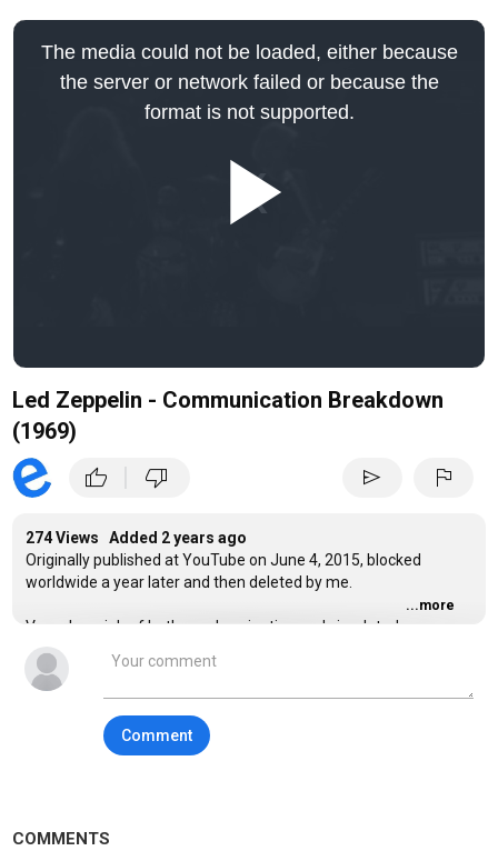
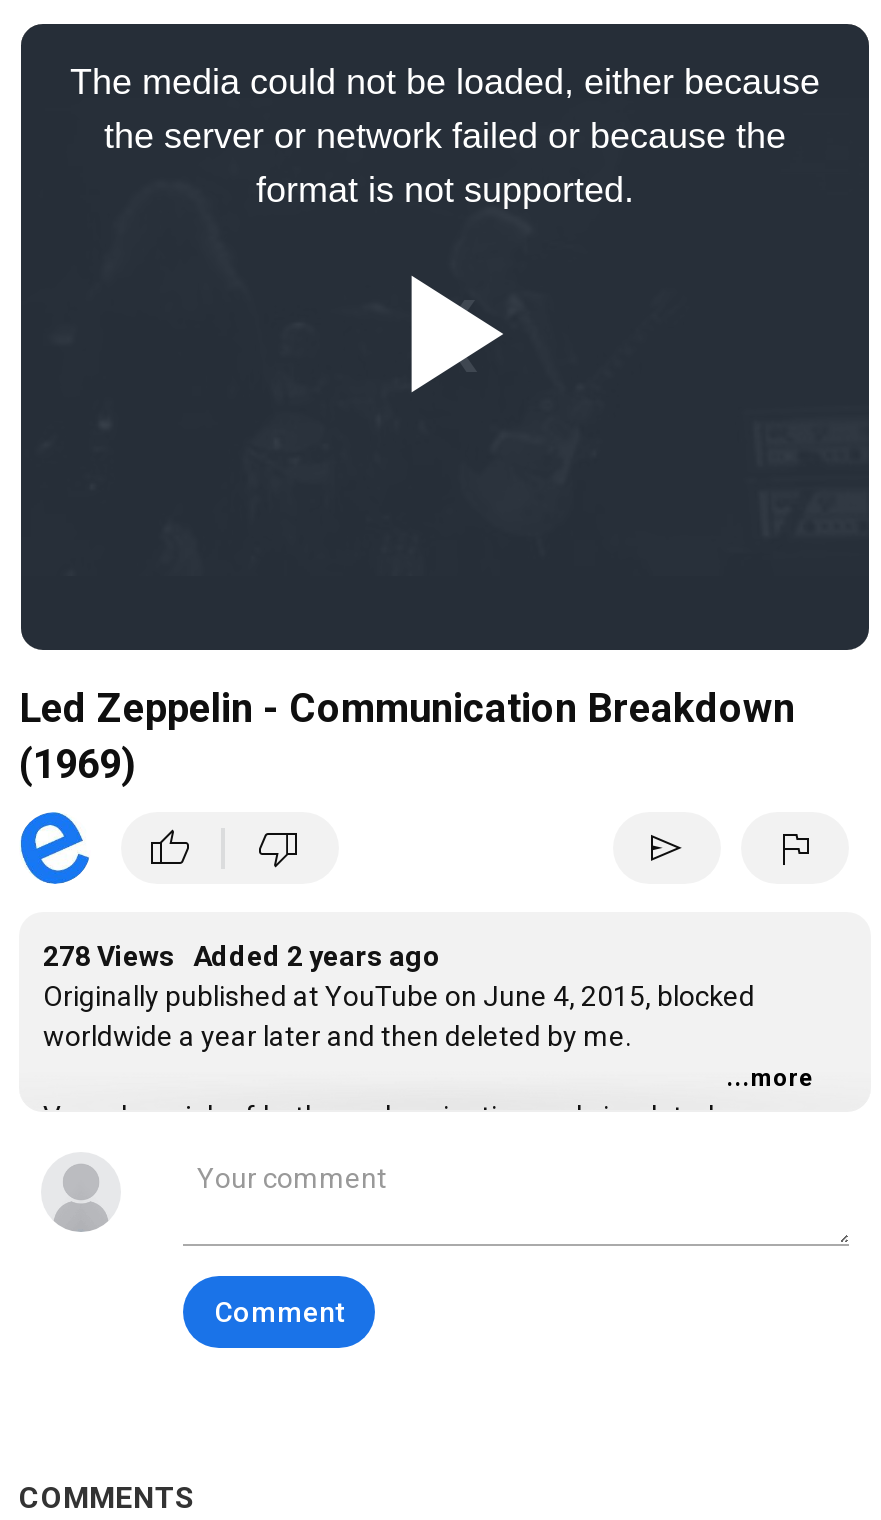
- 274 Views Added 2 years ago
+ 278 Views Added 2 years ago
